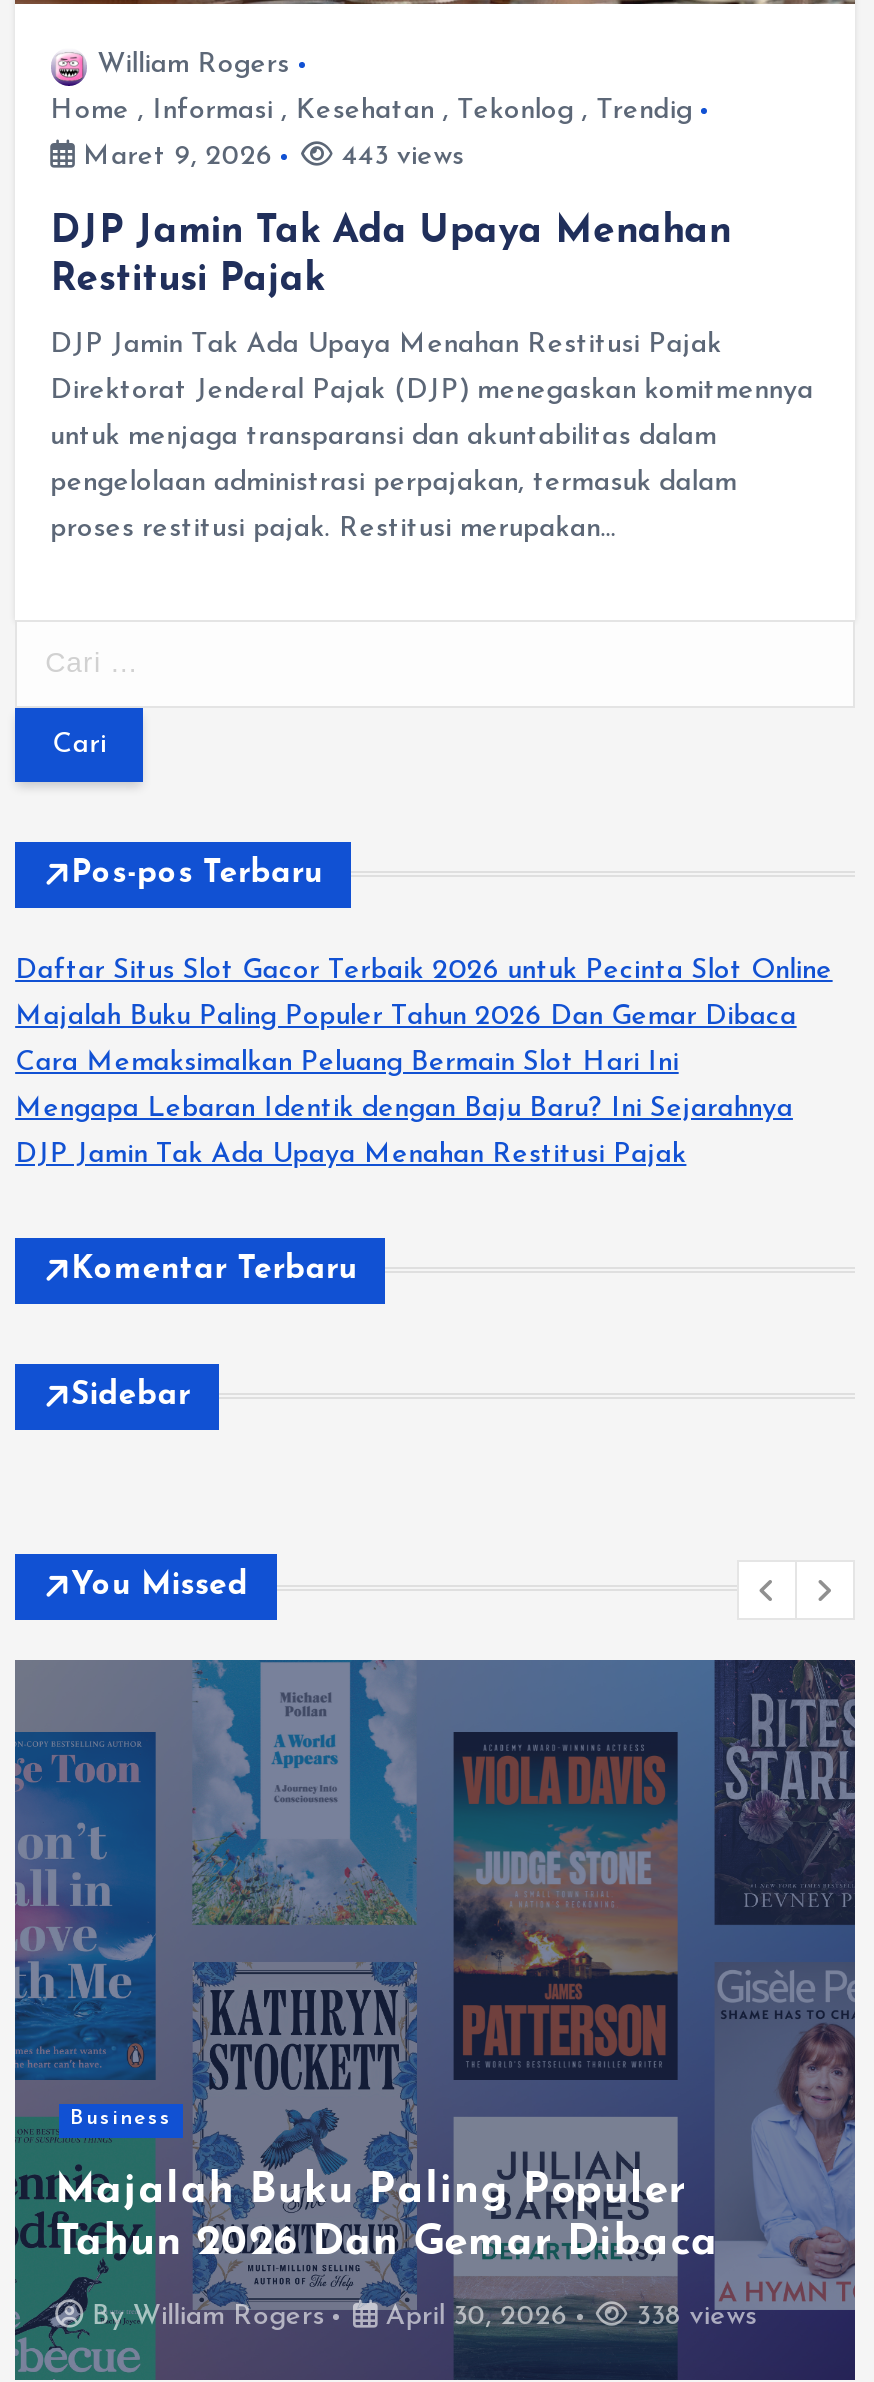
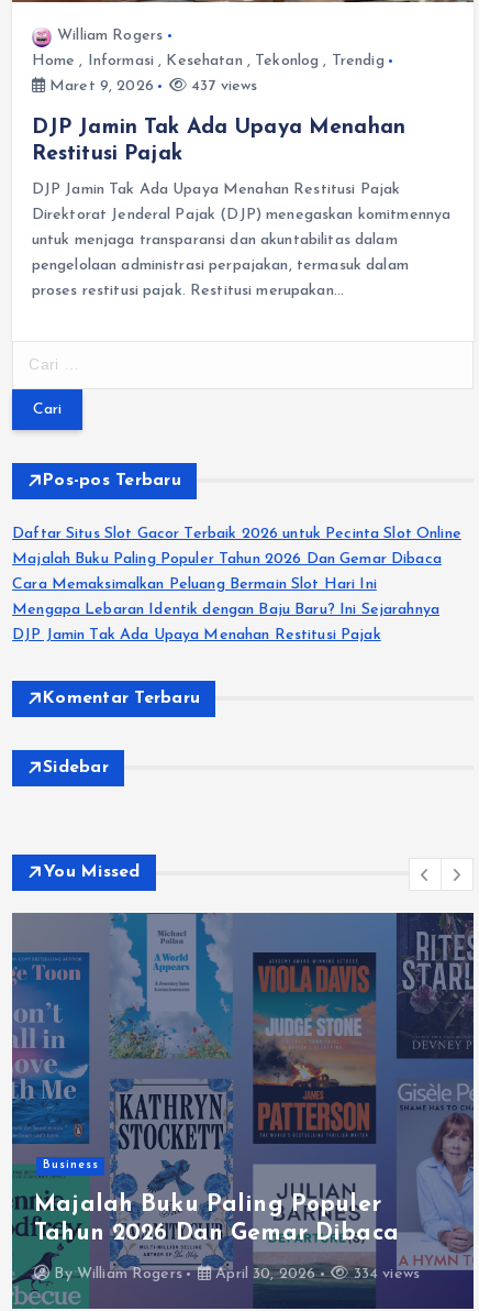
- 443 views
+ 437 views

- 338 views
+ 334 views
